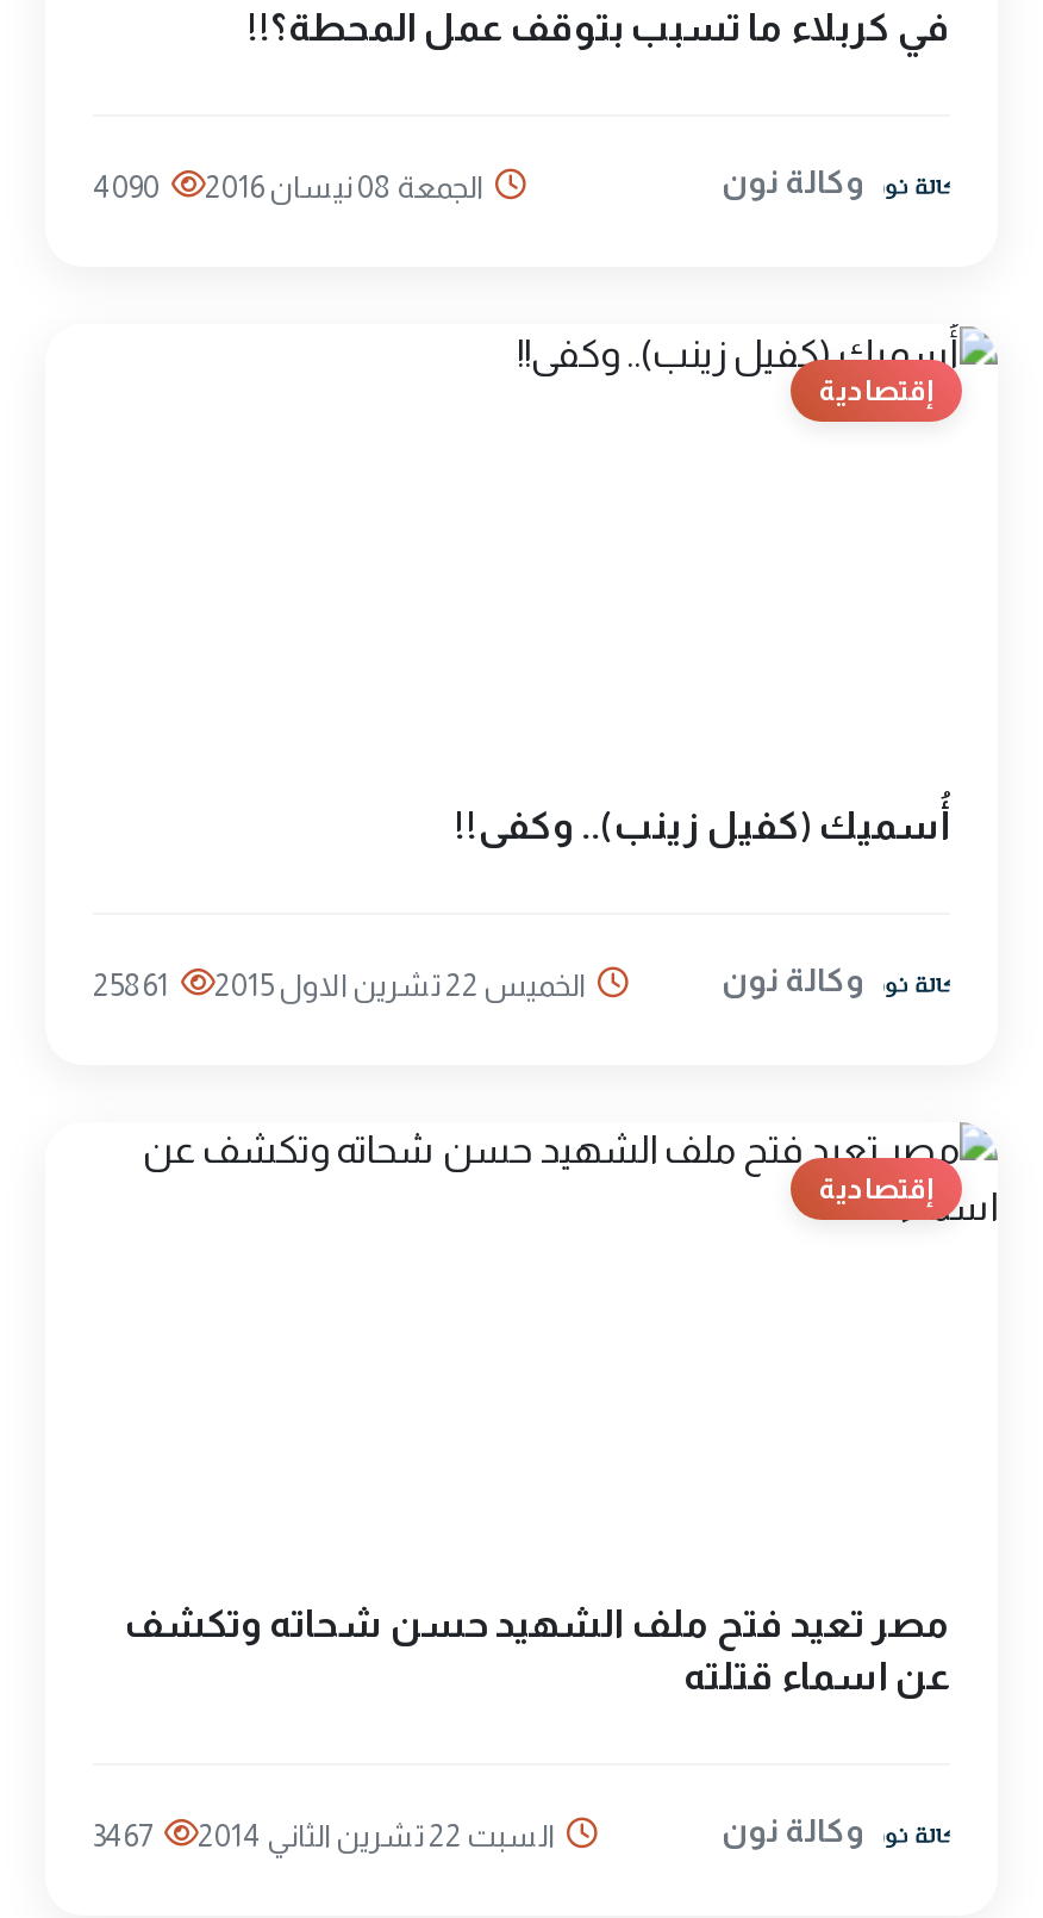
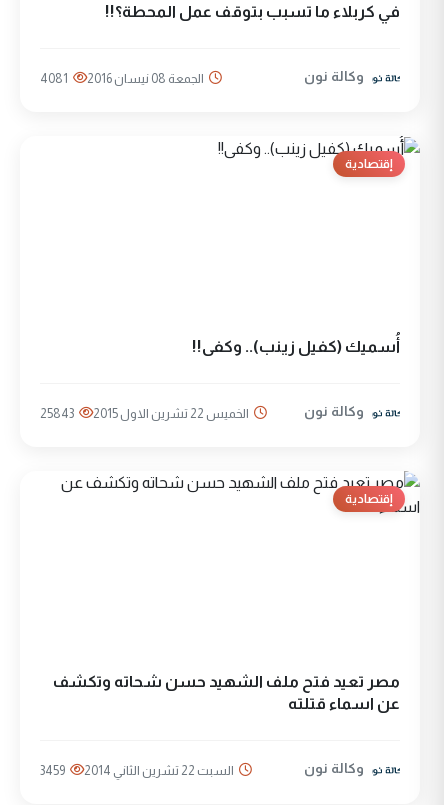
- 4090
+ 4081

- 25861
+ 25843

- 3467
+ 3459
